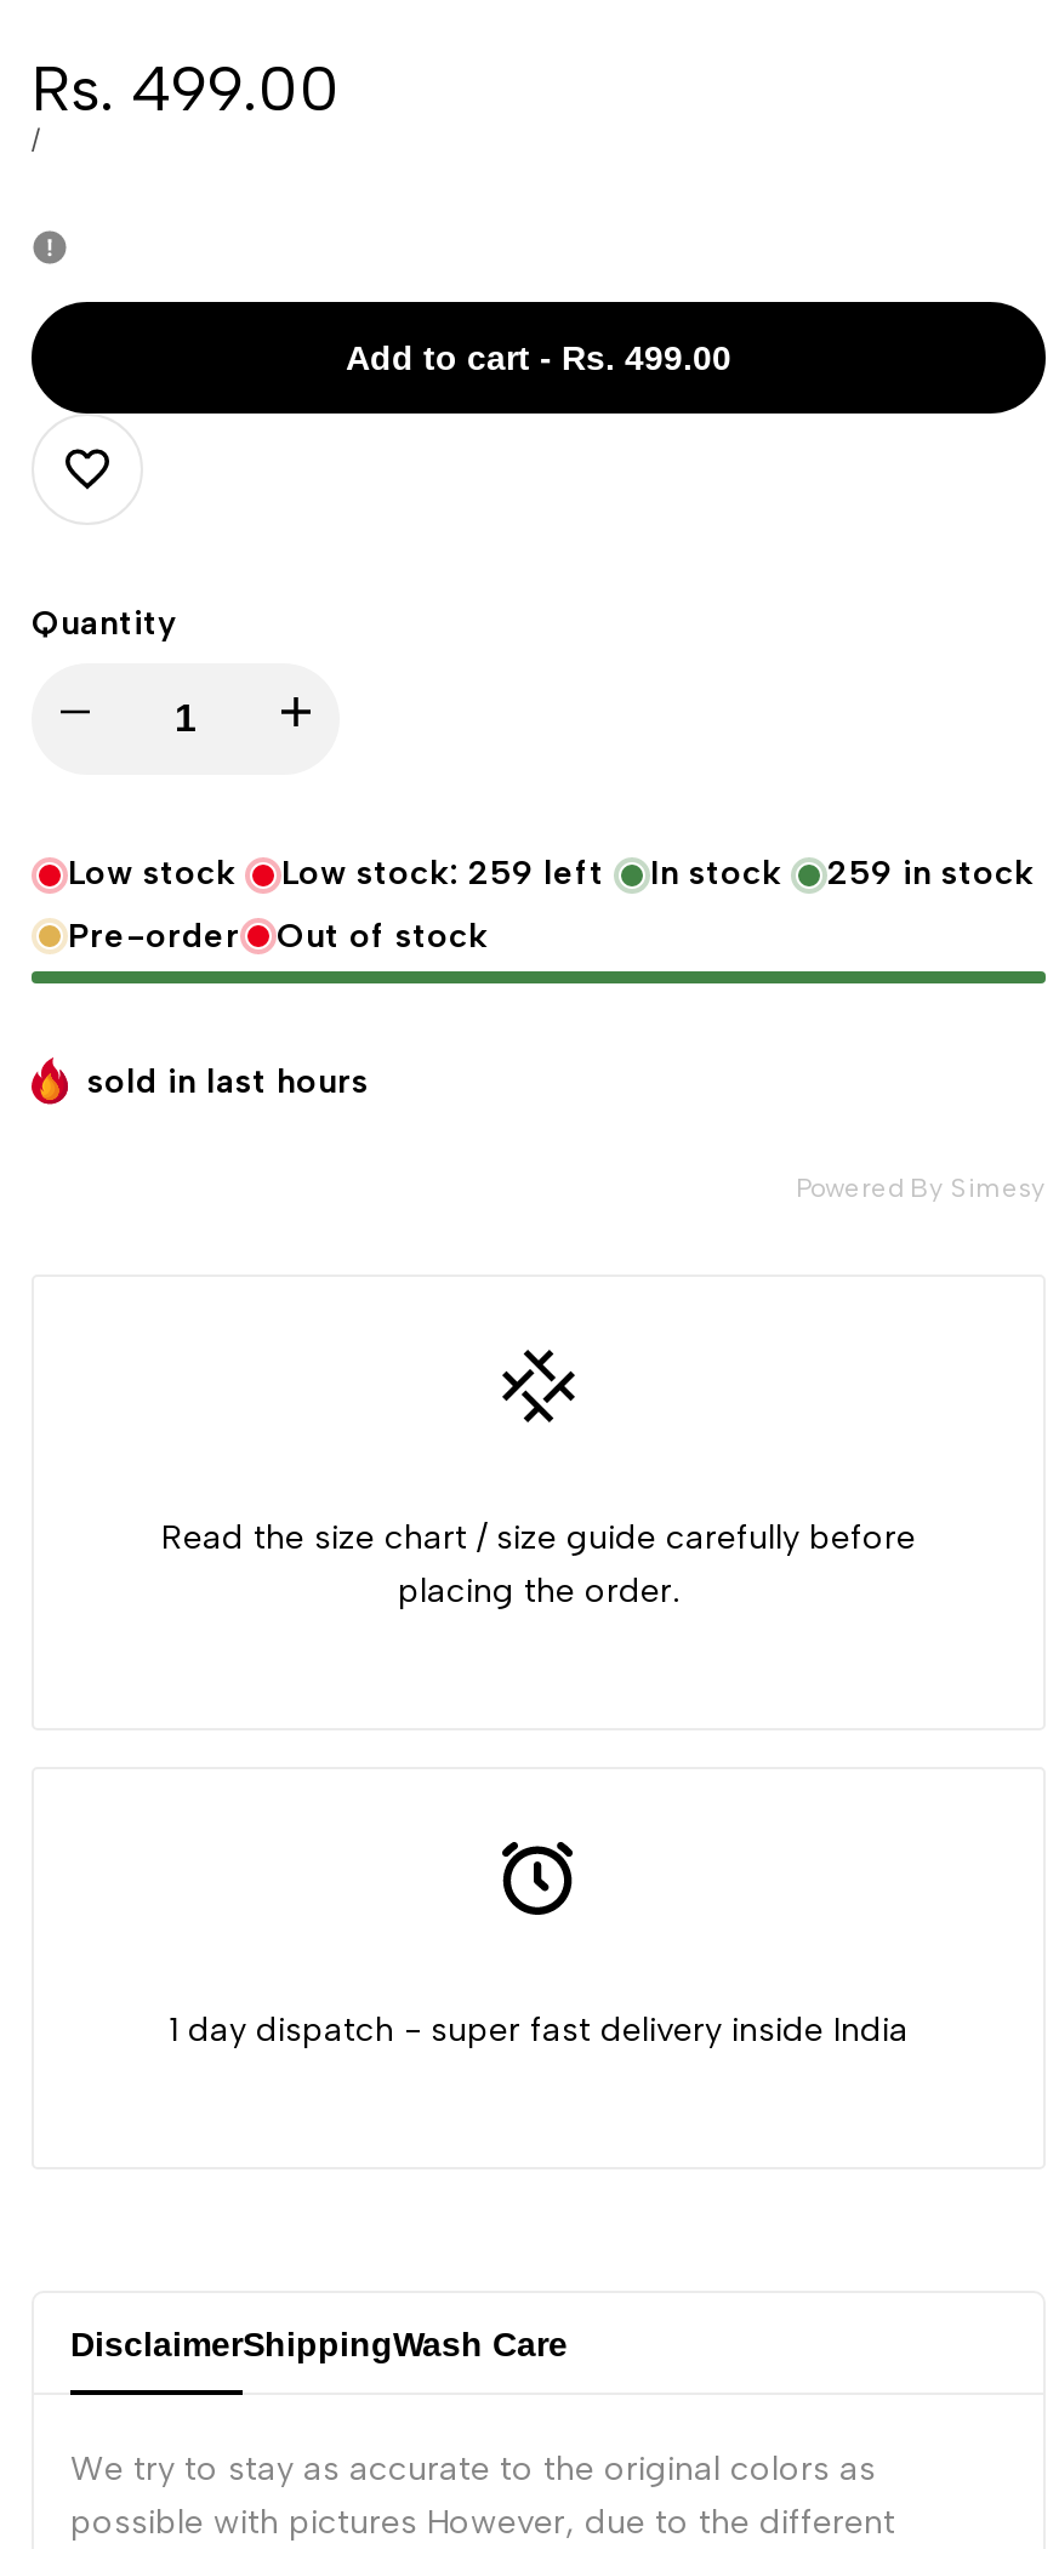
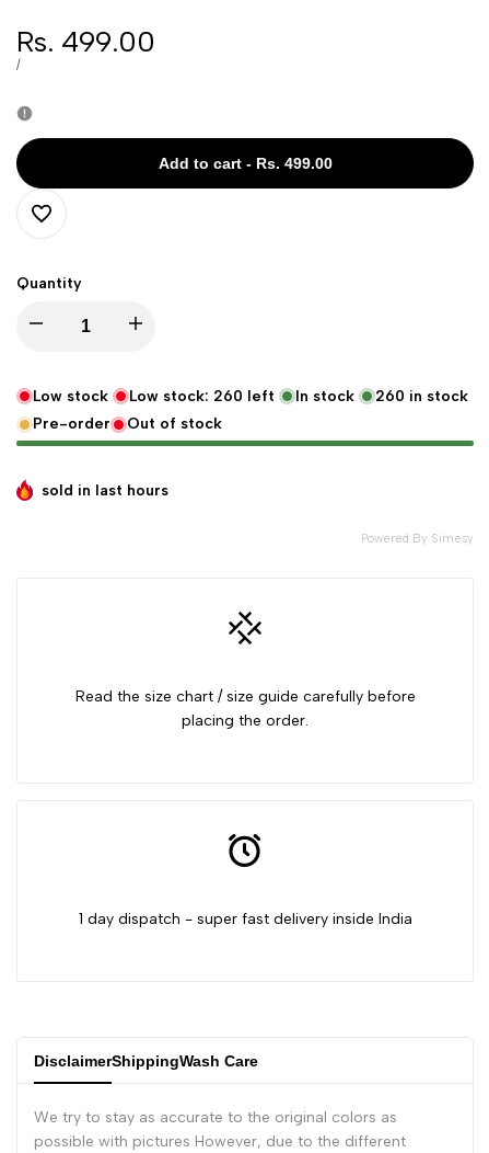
- Low stock: 259 left
+ Low stock: 260 left

- 259 in stock
+ 260 in stock
